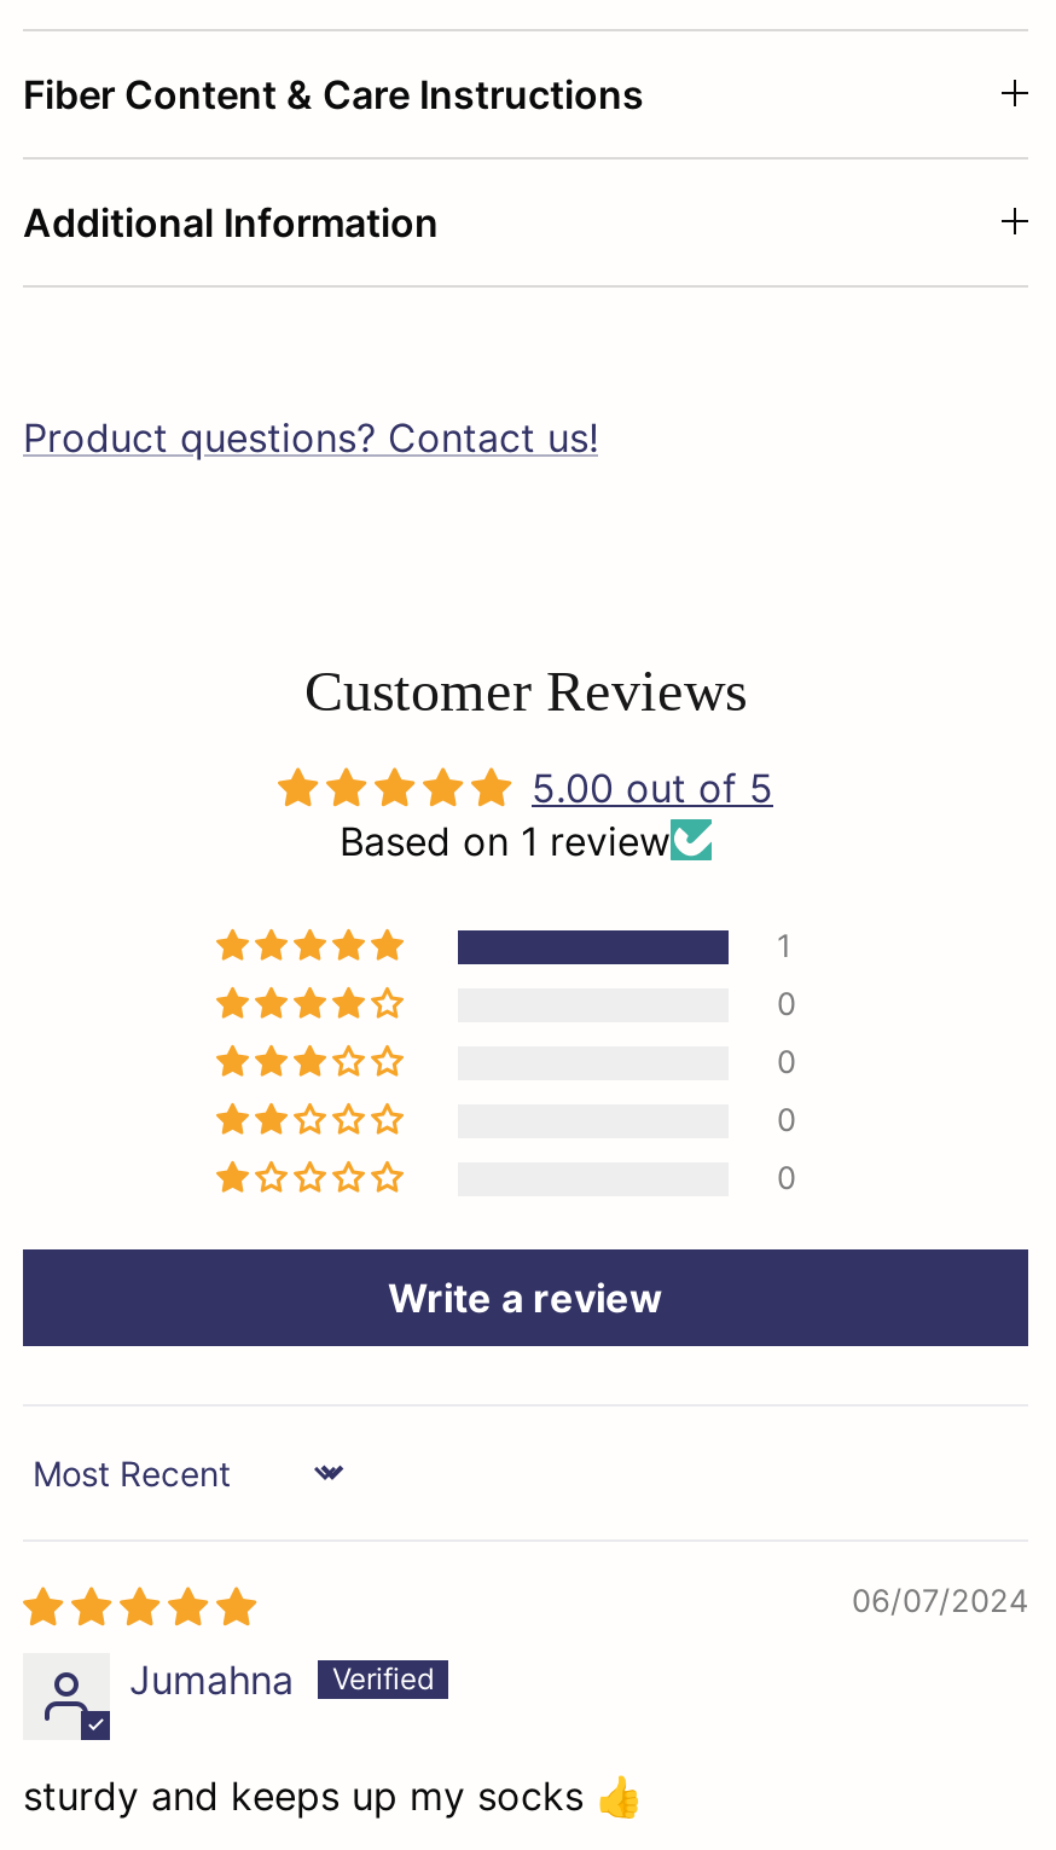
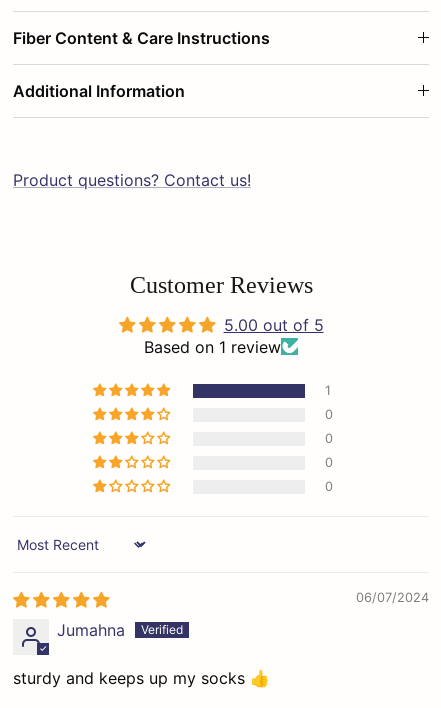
- Write a review
